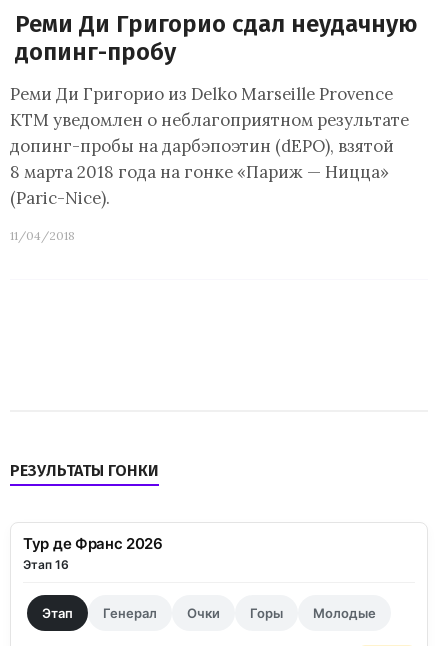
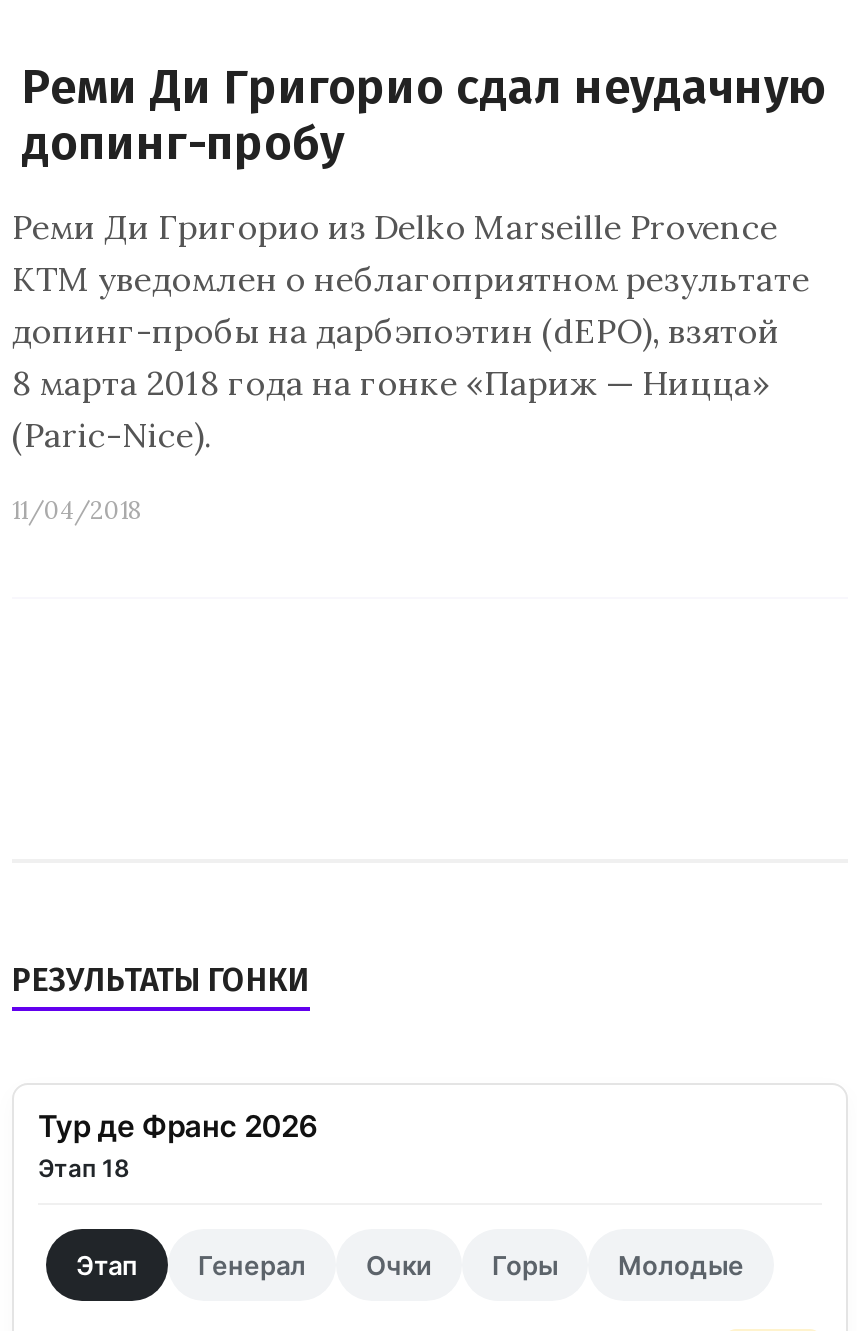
- Этап 16
+ Этап 18
